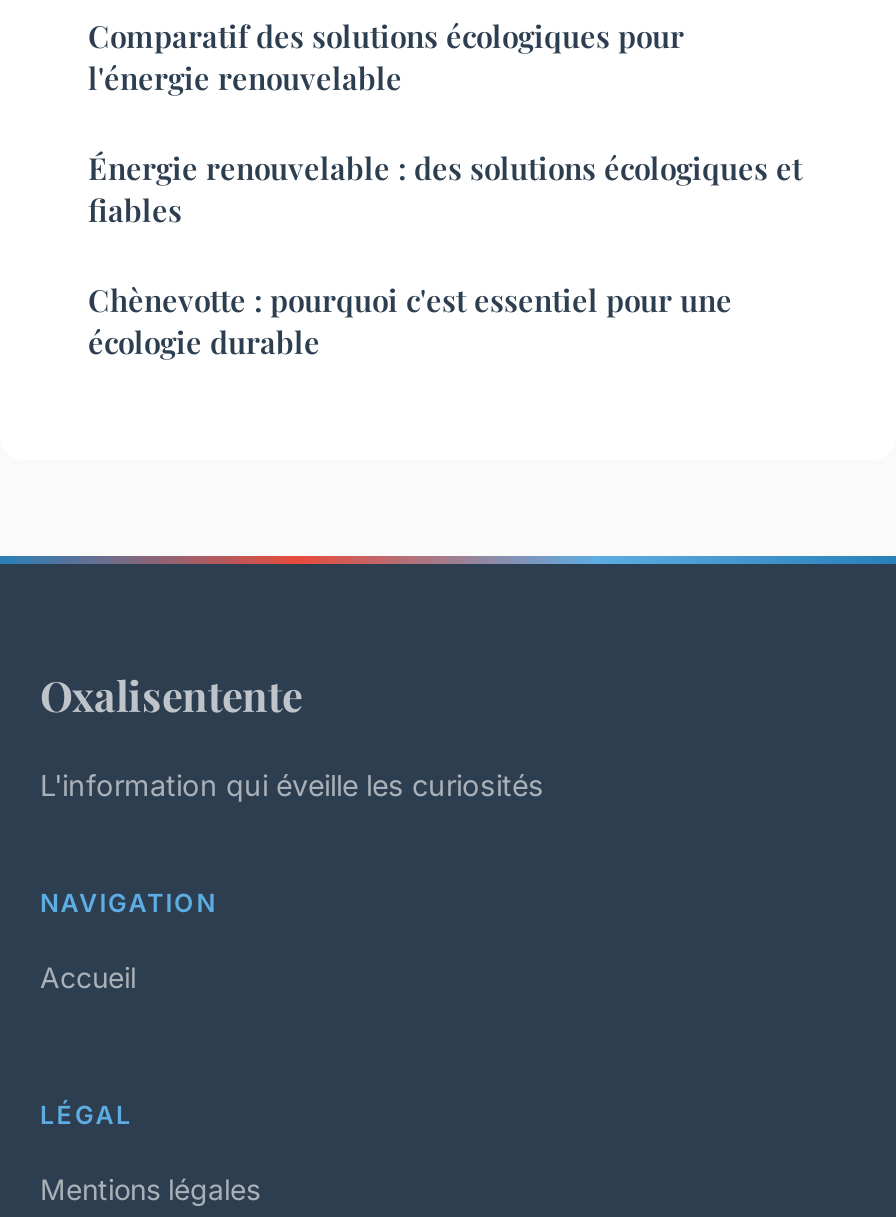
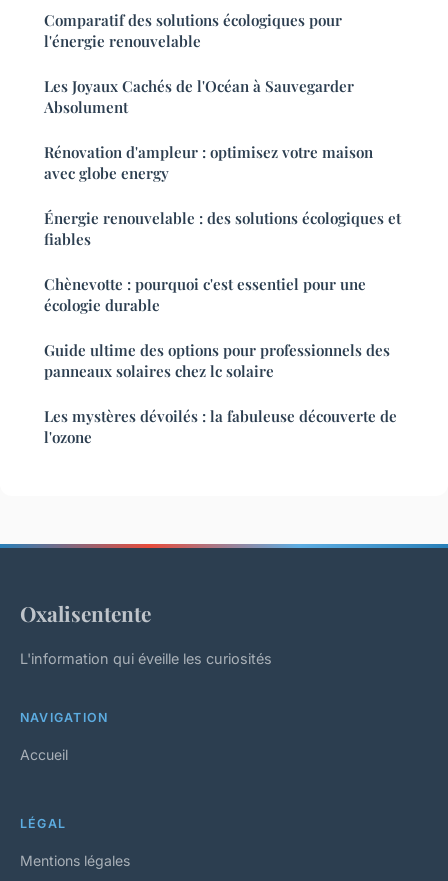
+ Les Joyaux Cachés de l'Océan à Sauvegarder
+ Absolument
+ Rénovation d'ampleur : optimisez votre maison
+ avec globe energy

+ Guide ultime des options pour professionnels des
+ panneaux solaires chez lc solaire
+ Les mystères dévoilés : la fabuleuse découverte de
+ l'ozone
